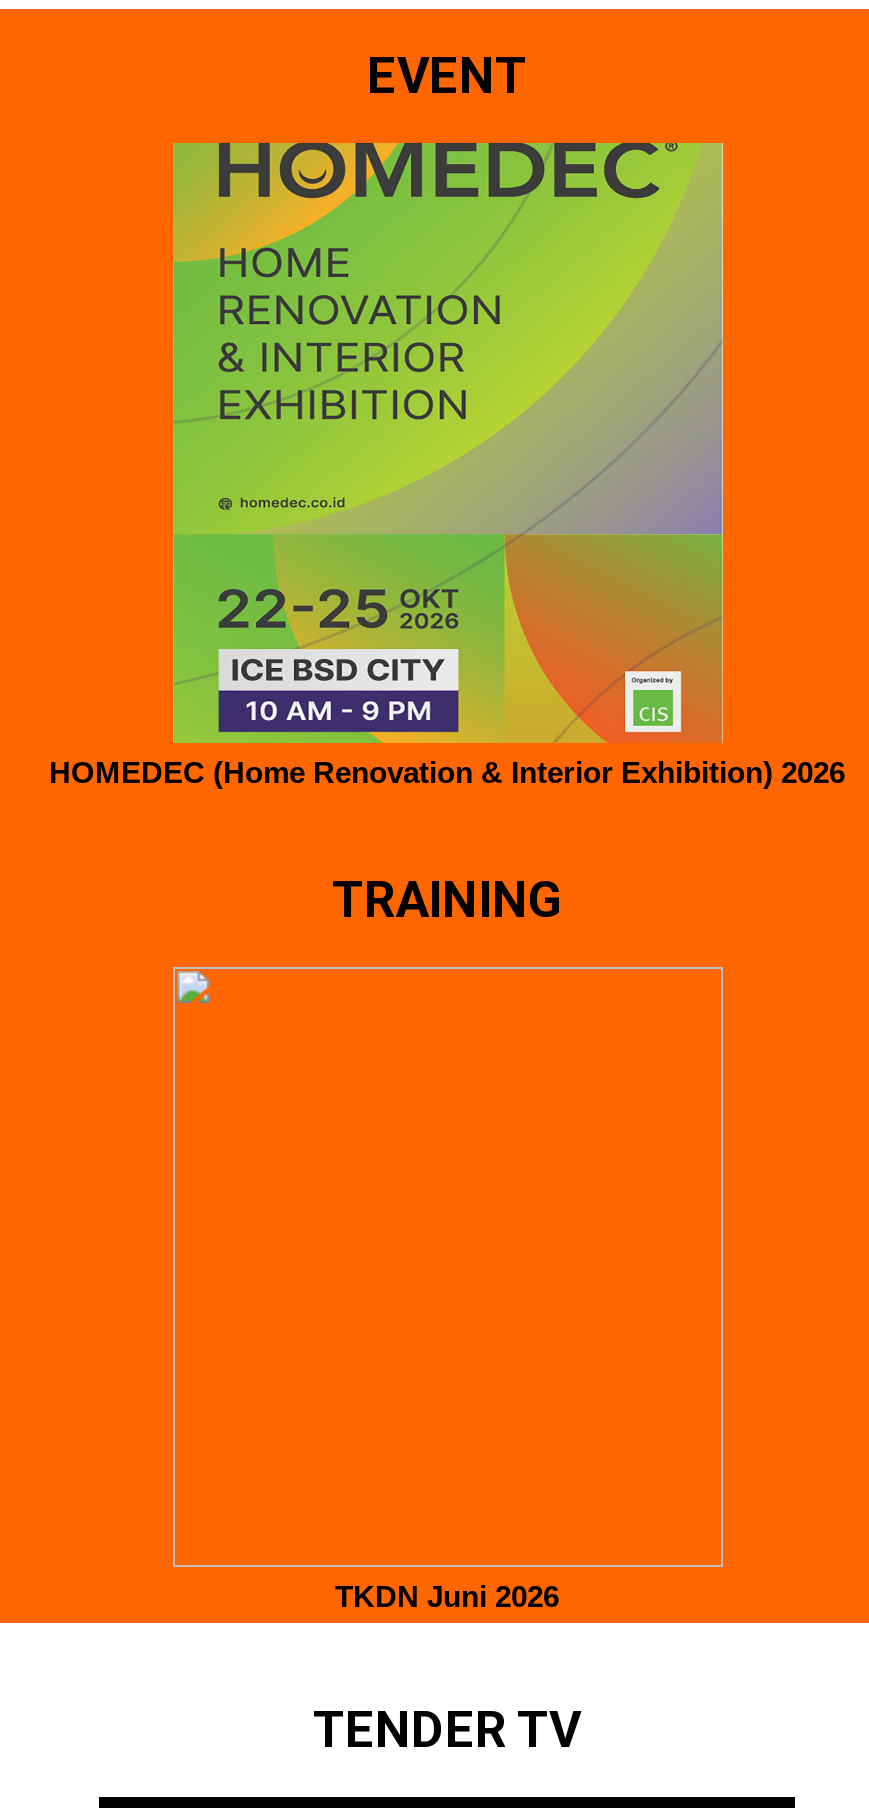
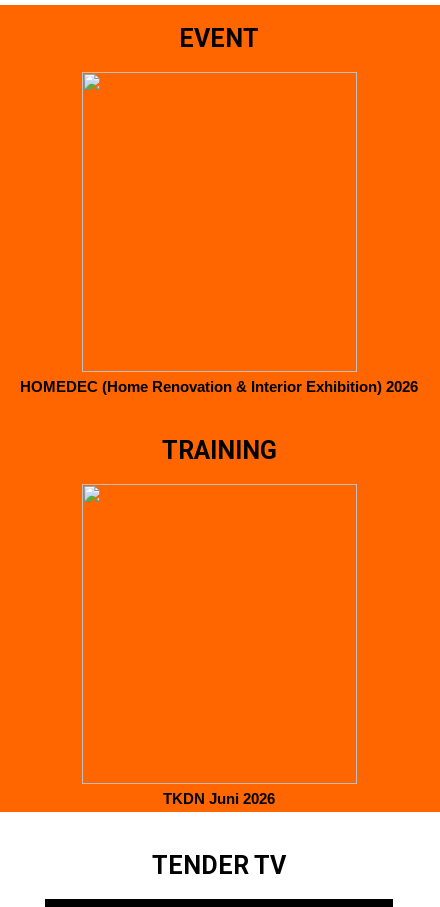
- [image]
